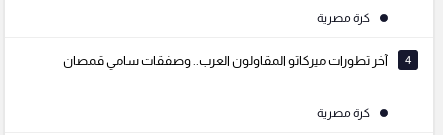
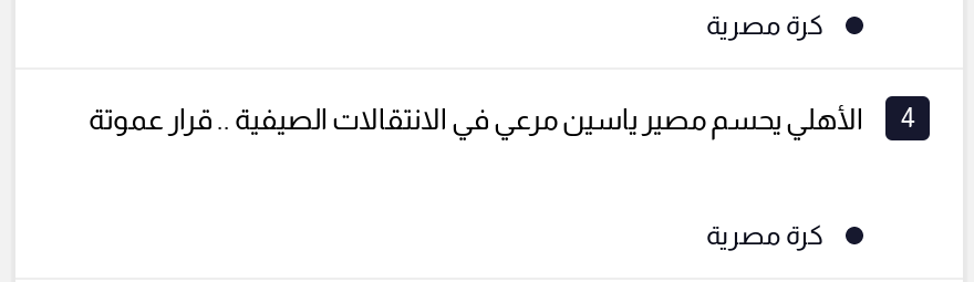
- آخر تطورات ميركاتو المقاولون العرب.. وصفقات سامي قمصان
+ الأهلي يحسم مصير ياسين مرعي في الانتقالات الصيفية .. قرار عموتة
